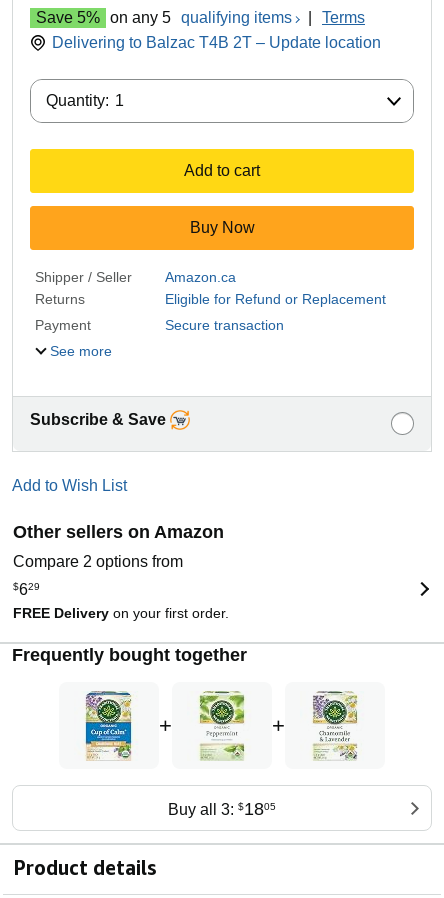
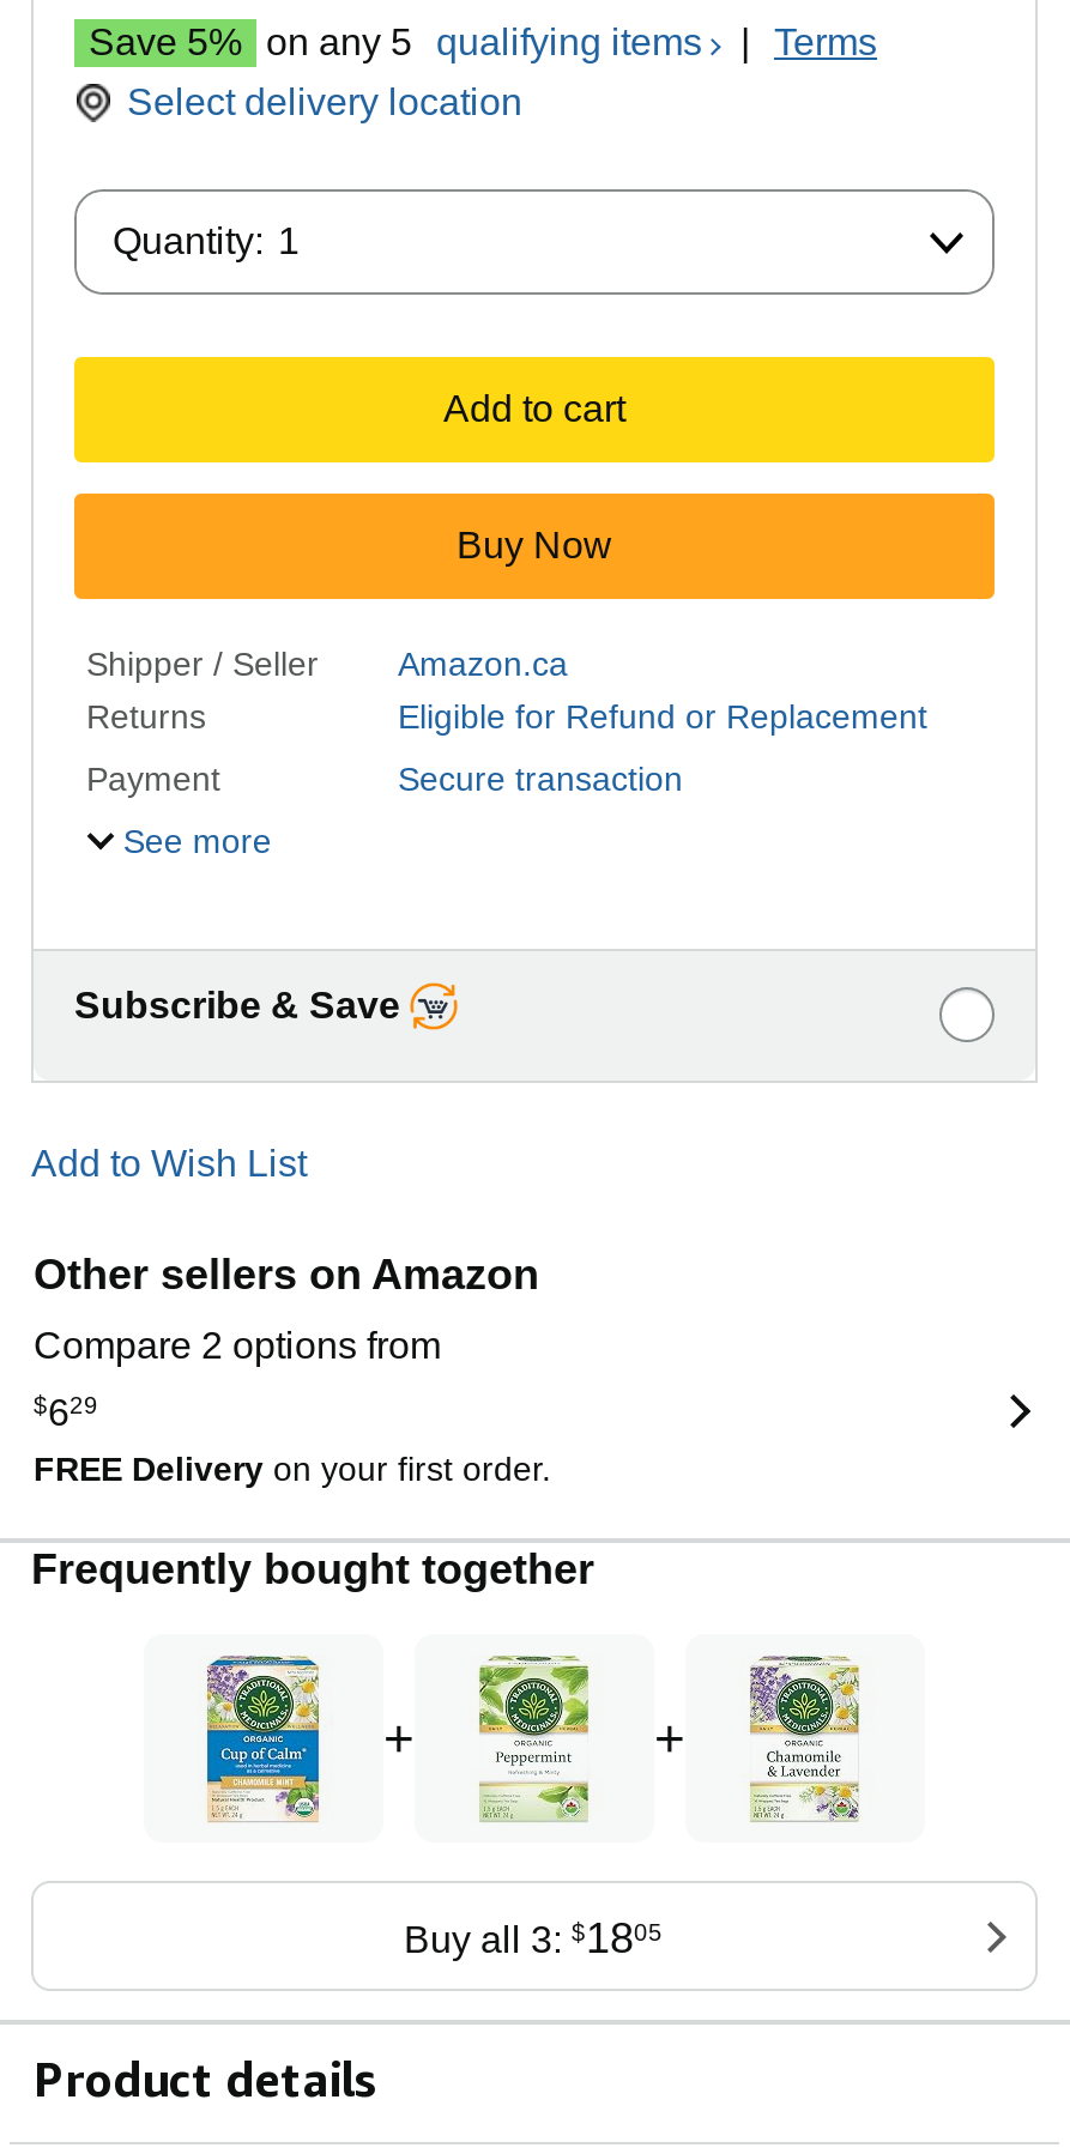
- Delivering to Balzac T4B 2T – Update location
+ Select delivery location
